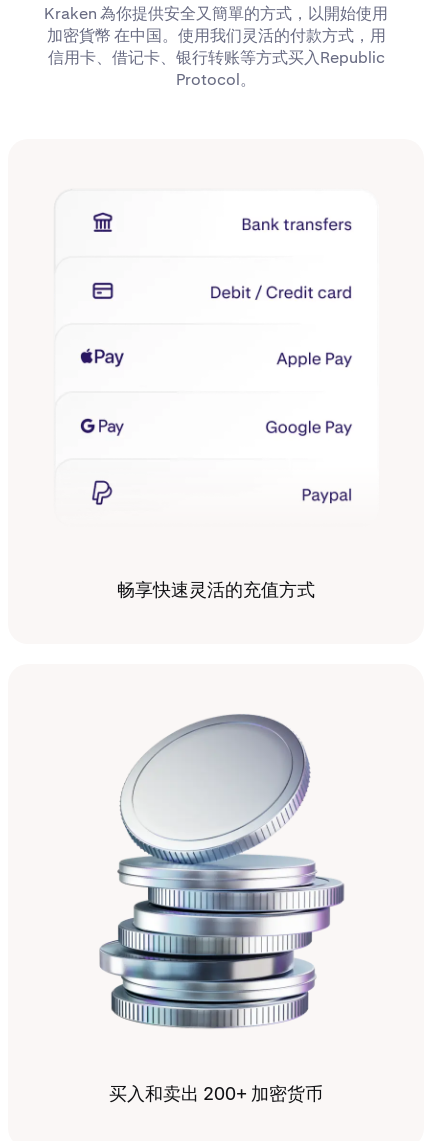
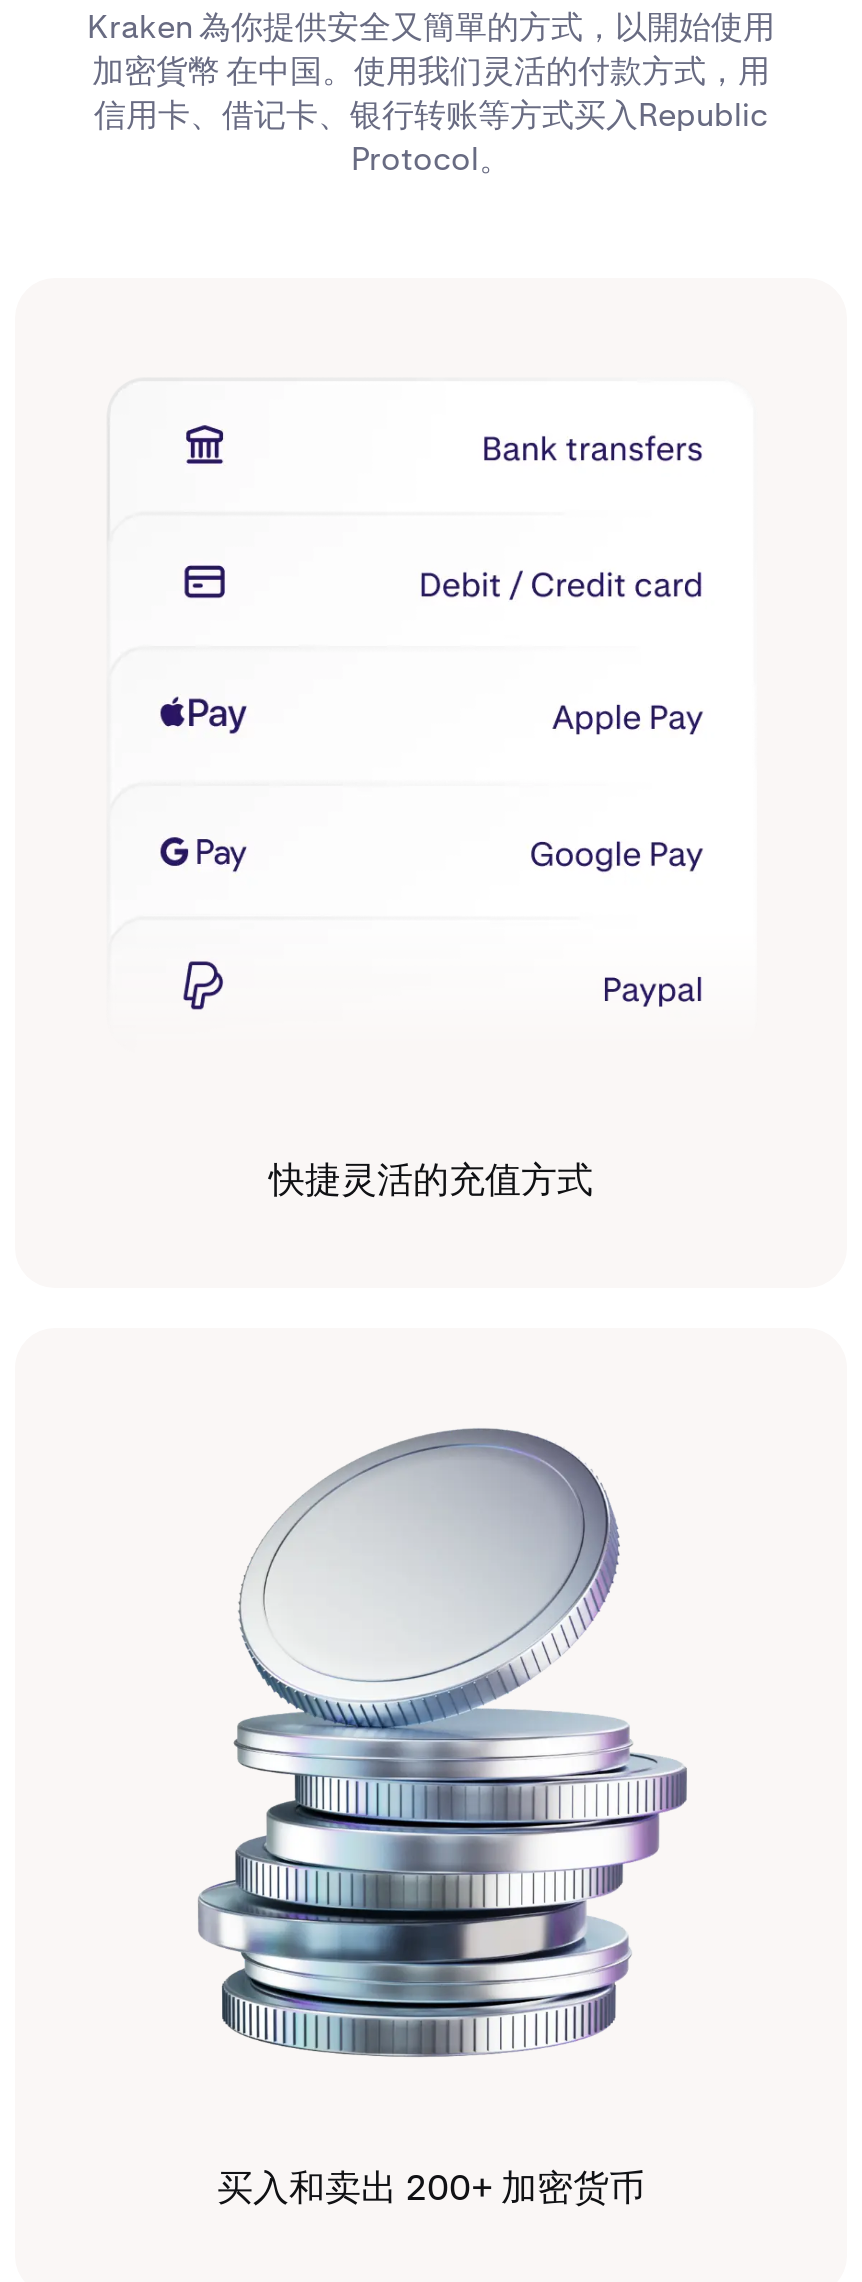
- 畅享快速灵活的充值方式
+ 快捷灵活的充值方式
